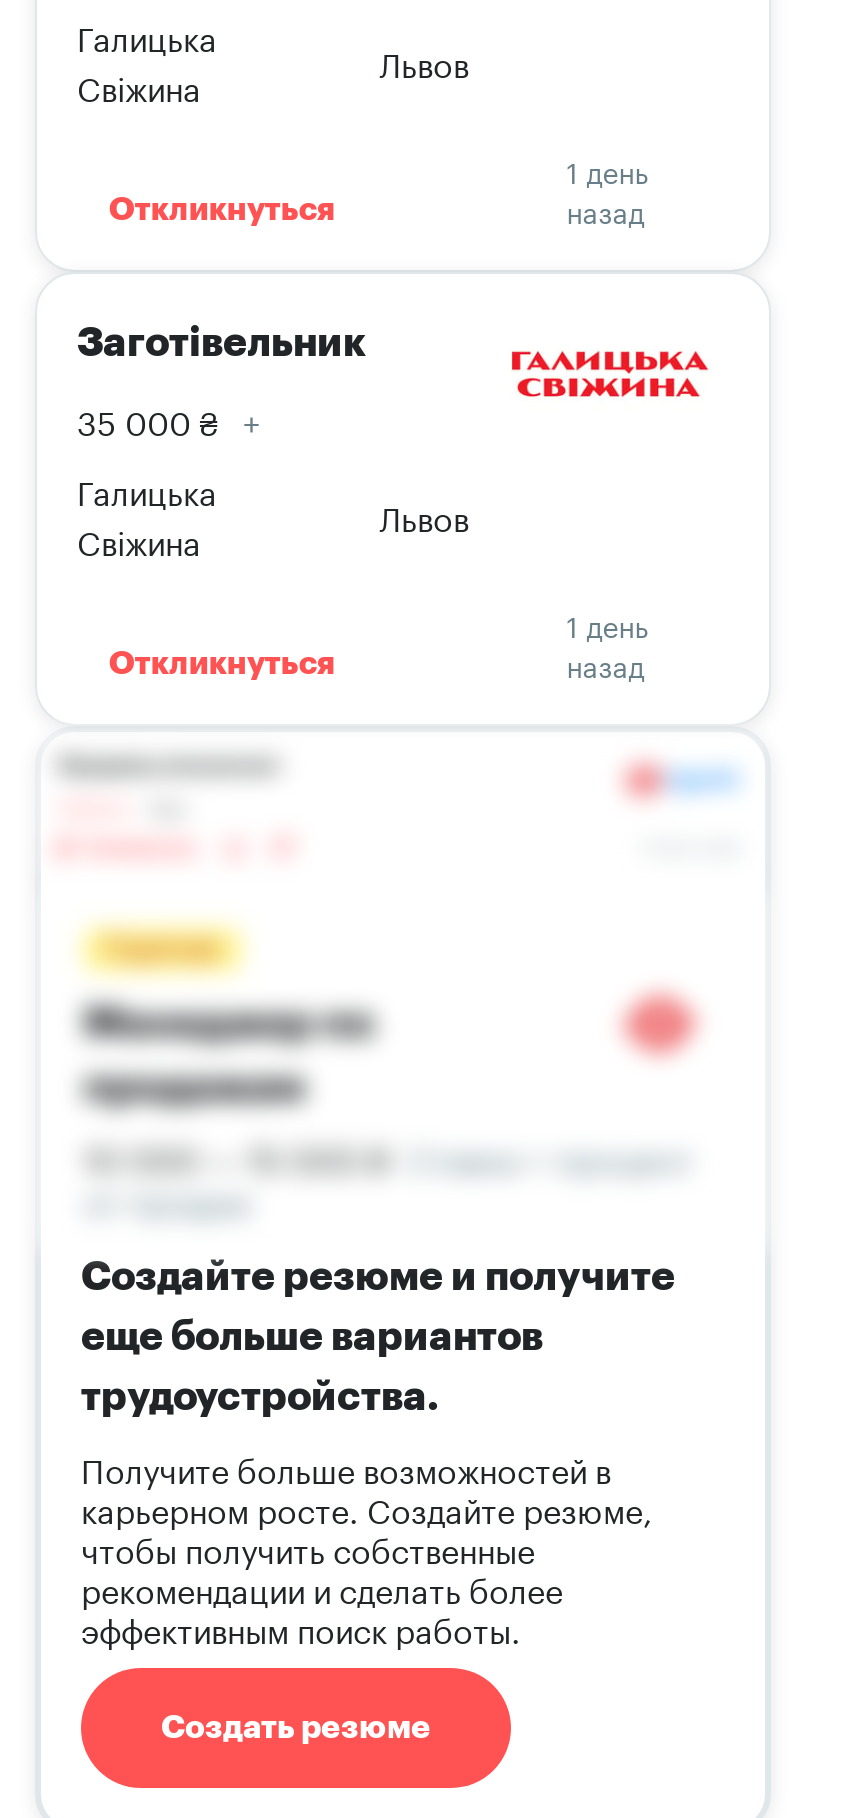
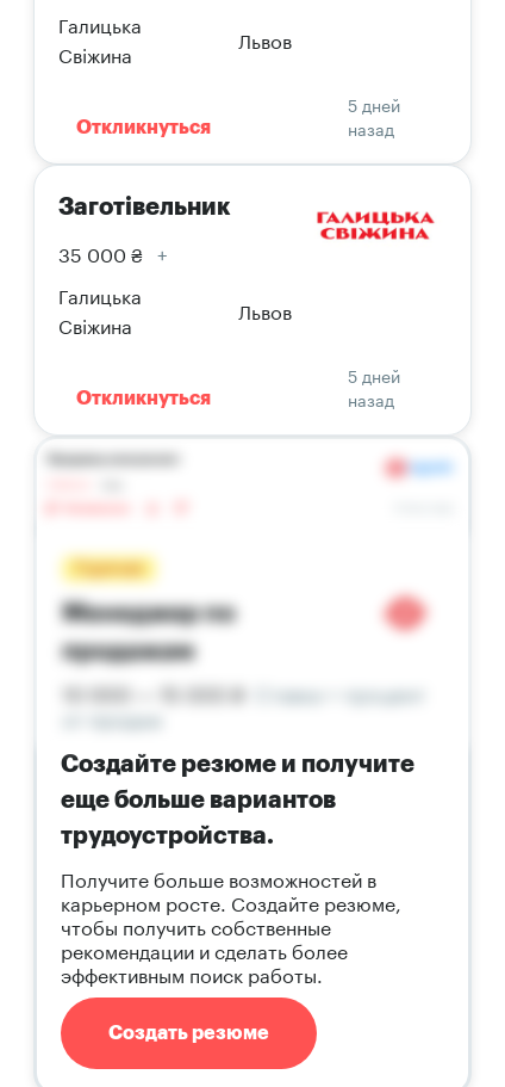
- 1 день
+ 5 дней

- 1 день
+ 5 дней
